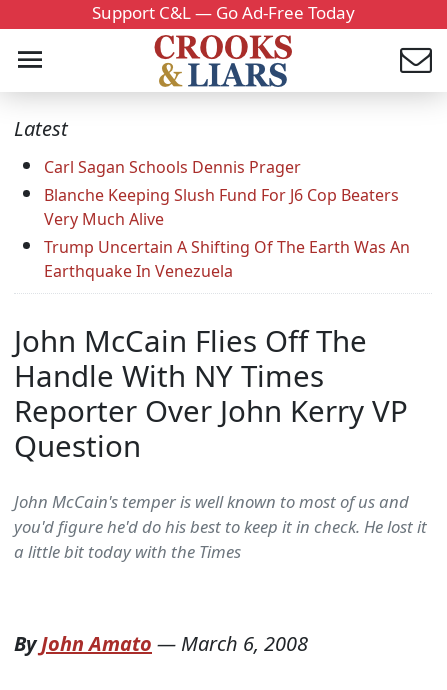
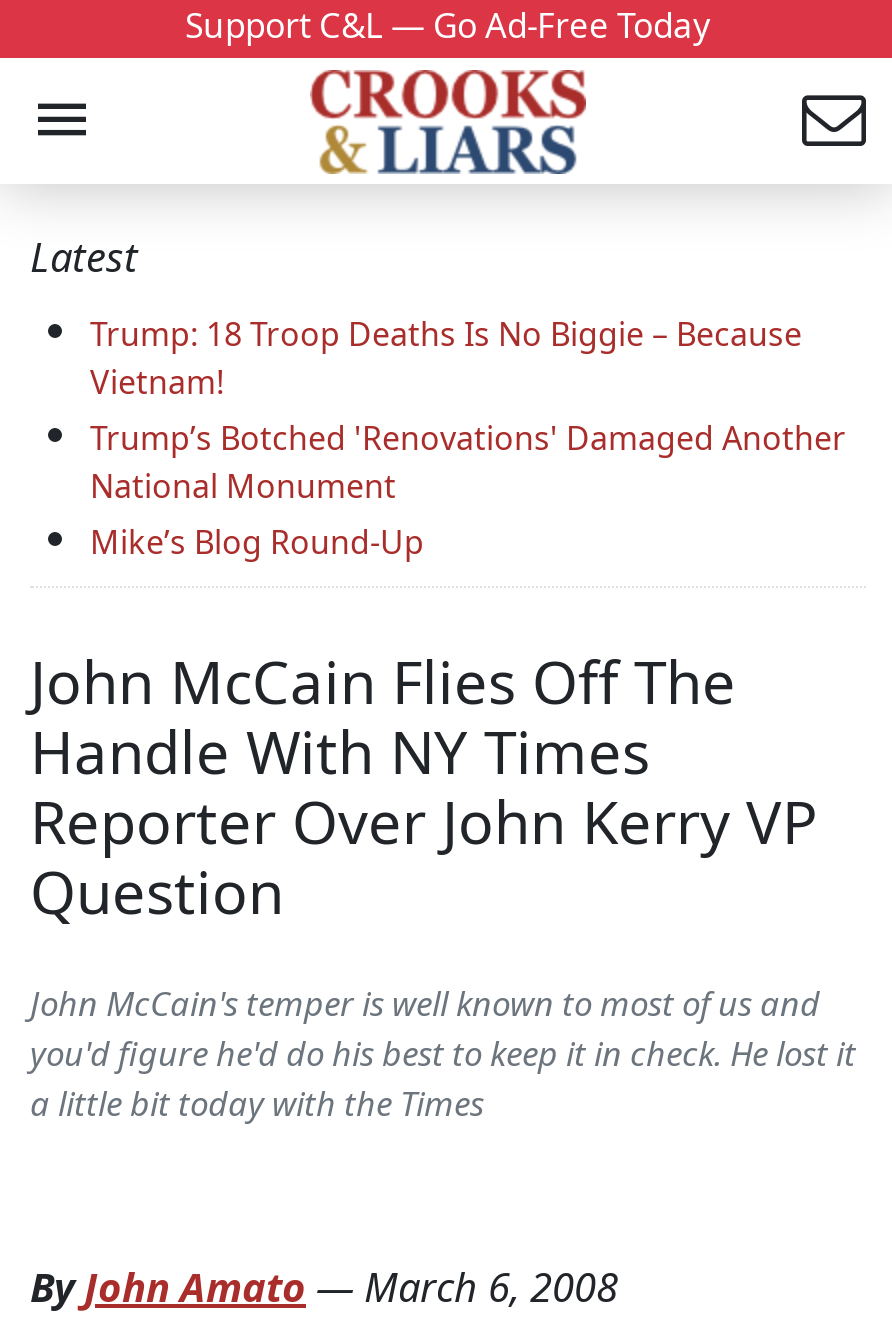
- Carl Sagan Schools Dennis Prager
- Blanche Keeping Slush Fund For J6 Cop Beaters
- Very Much Alive
- Trump Uncertain A Shifting Of The Earth Was An
- Earthquake In Venezuela
+ Trump: 18 Troop Deaths Is No Biggie – Because
+ Vietnam!
+ Trump’s Botched 'Renovations' Damaged Another
+ National Monument
+ Mike’s Blog Round-Up
